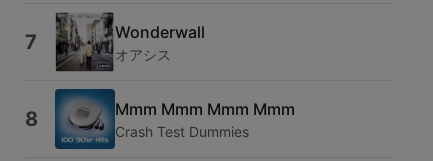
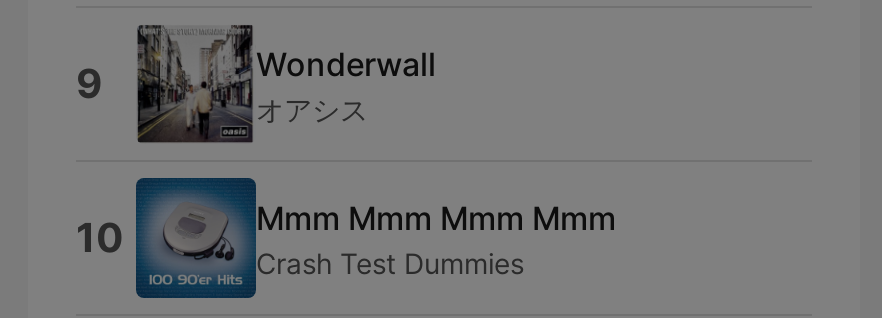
- 7
+ 9

- 8
+ 10
